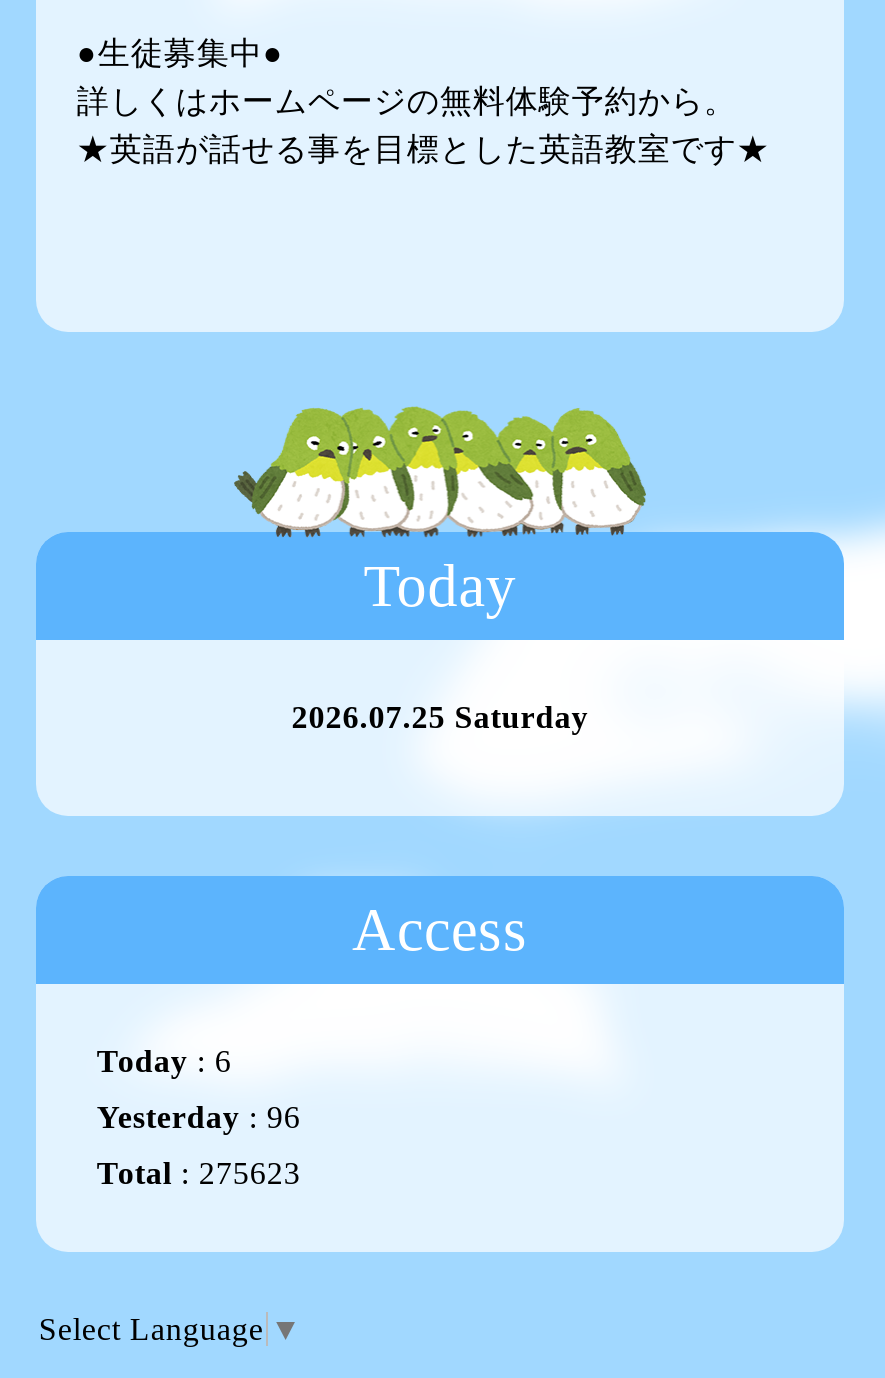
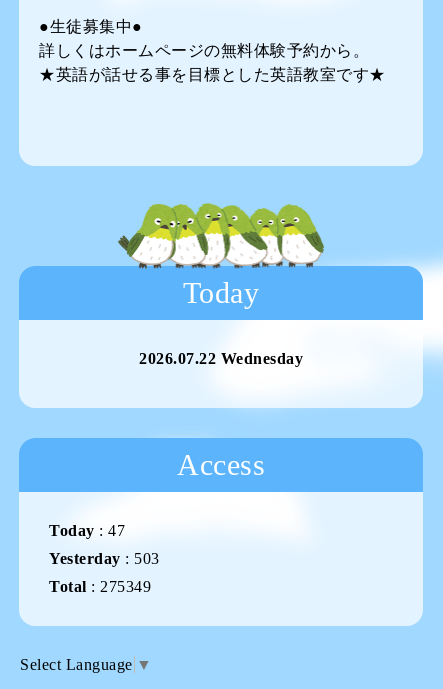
- 2026.07.25 Saturday
+ 2026.07.22 Wednesday

- Today: 6
+ Today: 47

- Yesterday: 96
+ Yesterday: 503

- Total: 275623
+ Total: 275349
